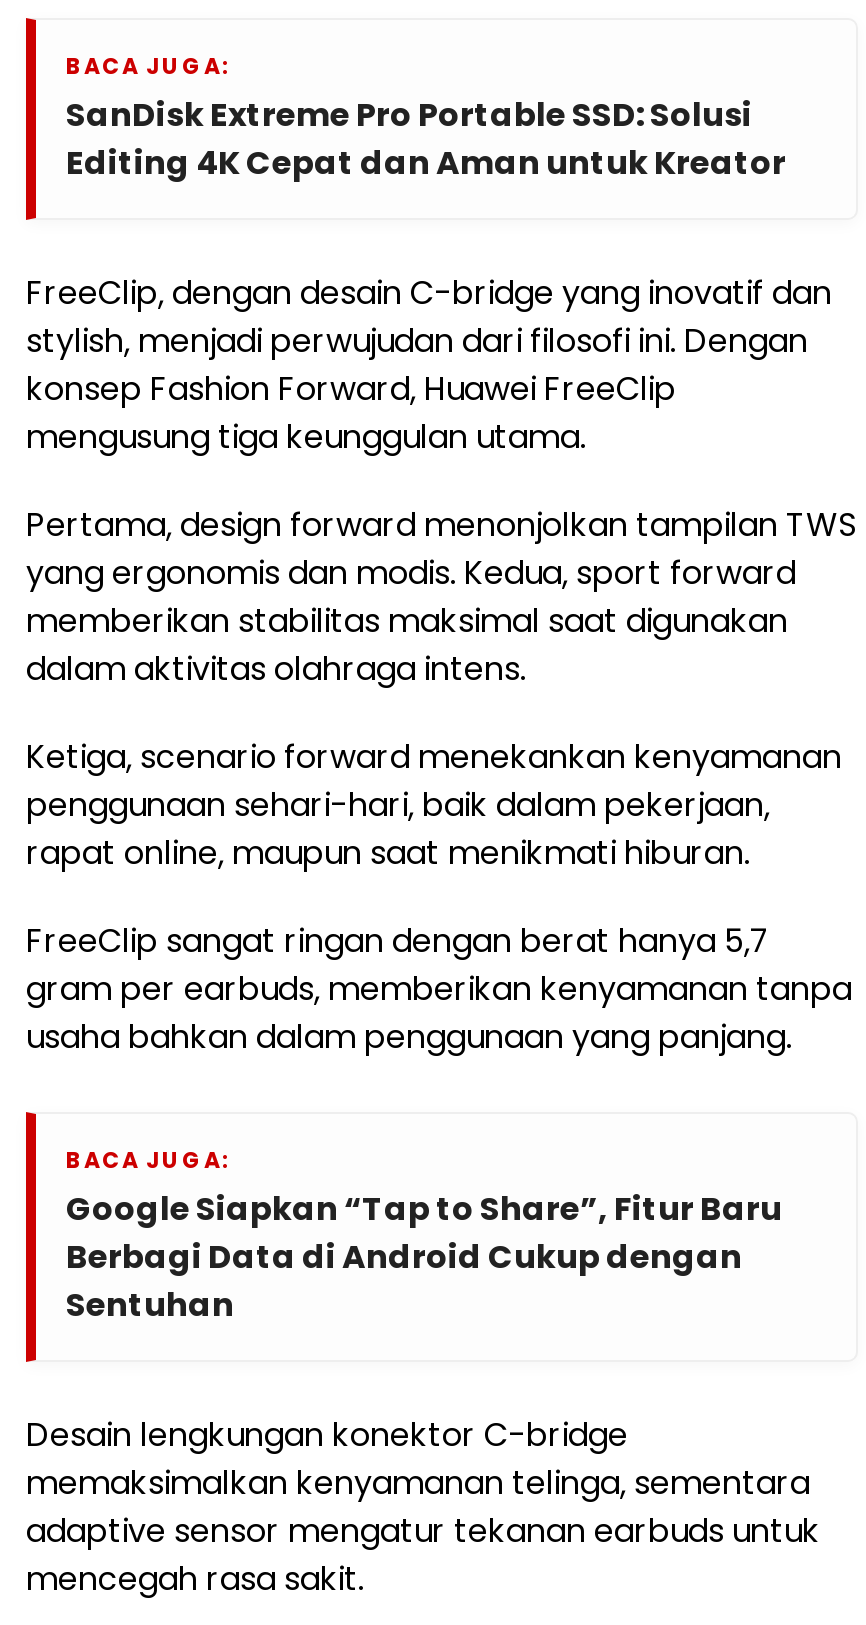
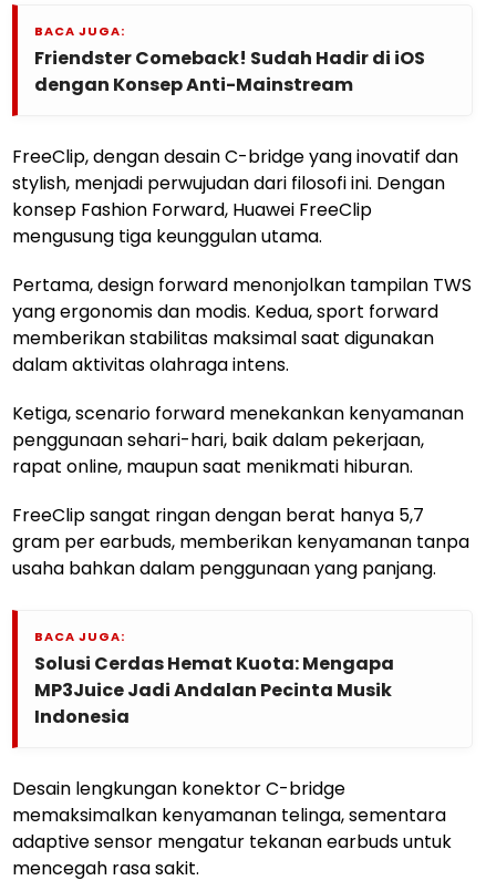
- SanDisk Extreme Pro Portable SSD: Solusi
- Editing 4K Cepat dan Aman untuk Kreator
+ Friendster Comeback! Sudah Hadir di iOS
+ dengan Konsep Anti-Mainstream

- Google Siapkan “Tap to Share”, Fitur Baru
- Berbagi Data di Android Cukup dengan
- Sentuhan
+ Solusi Cerdas Hemat Kuota: Mengapa
+ MP3Juice Jadi Andalan Pecinta Musik
+ Indonesia
